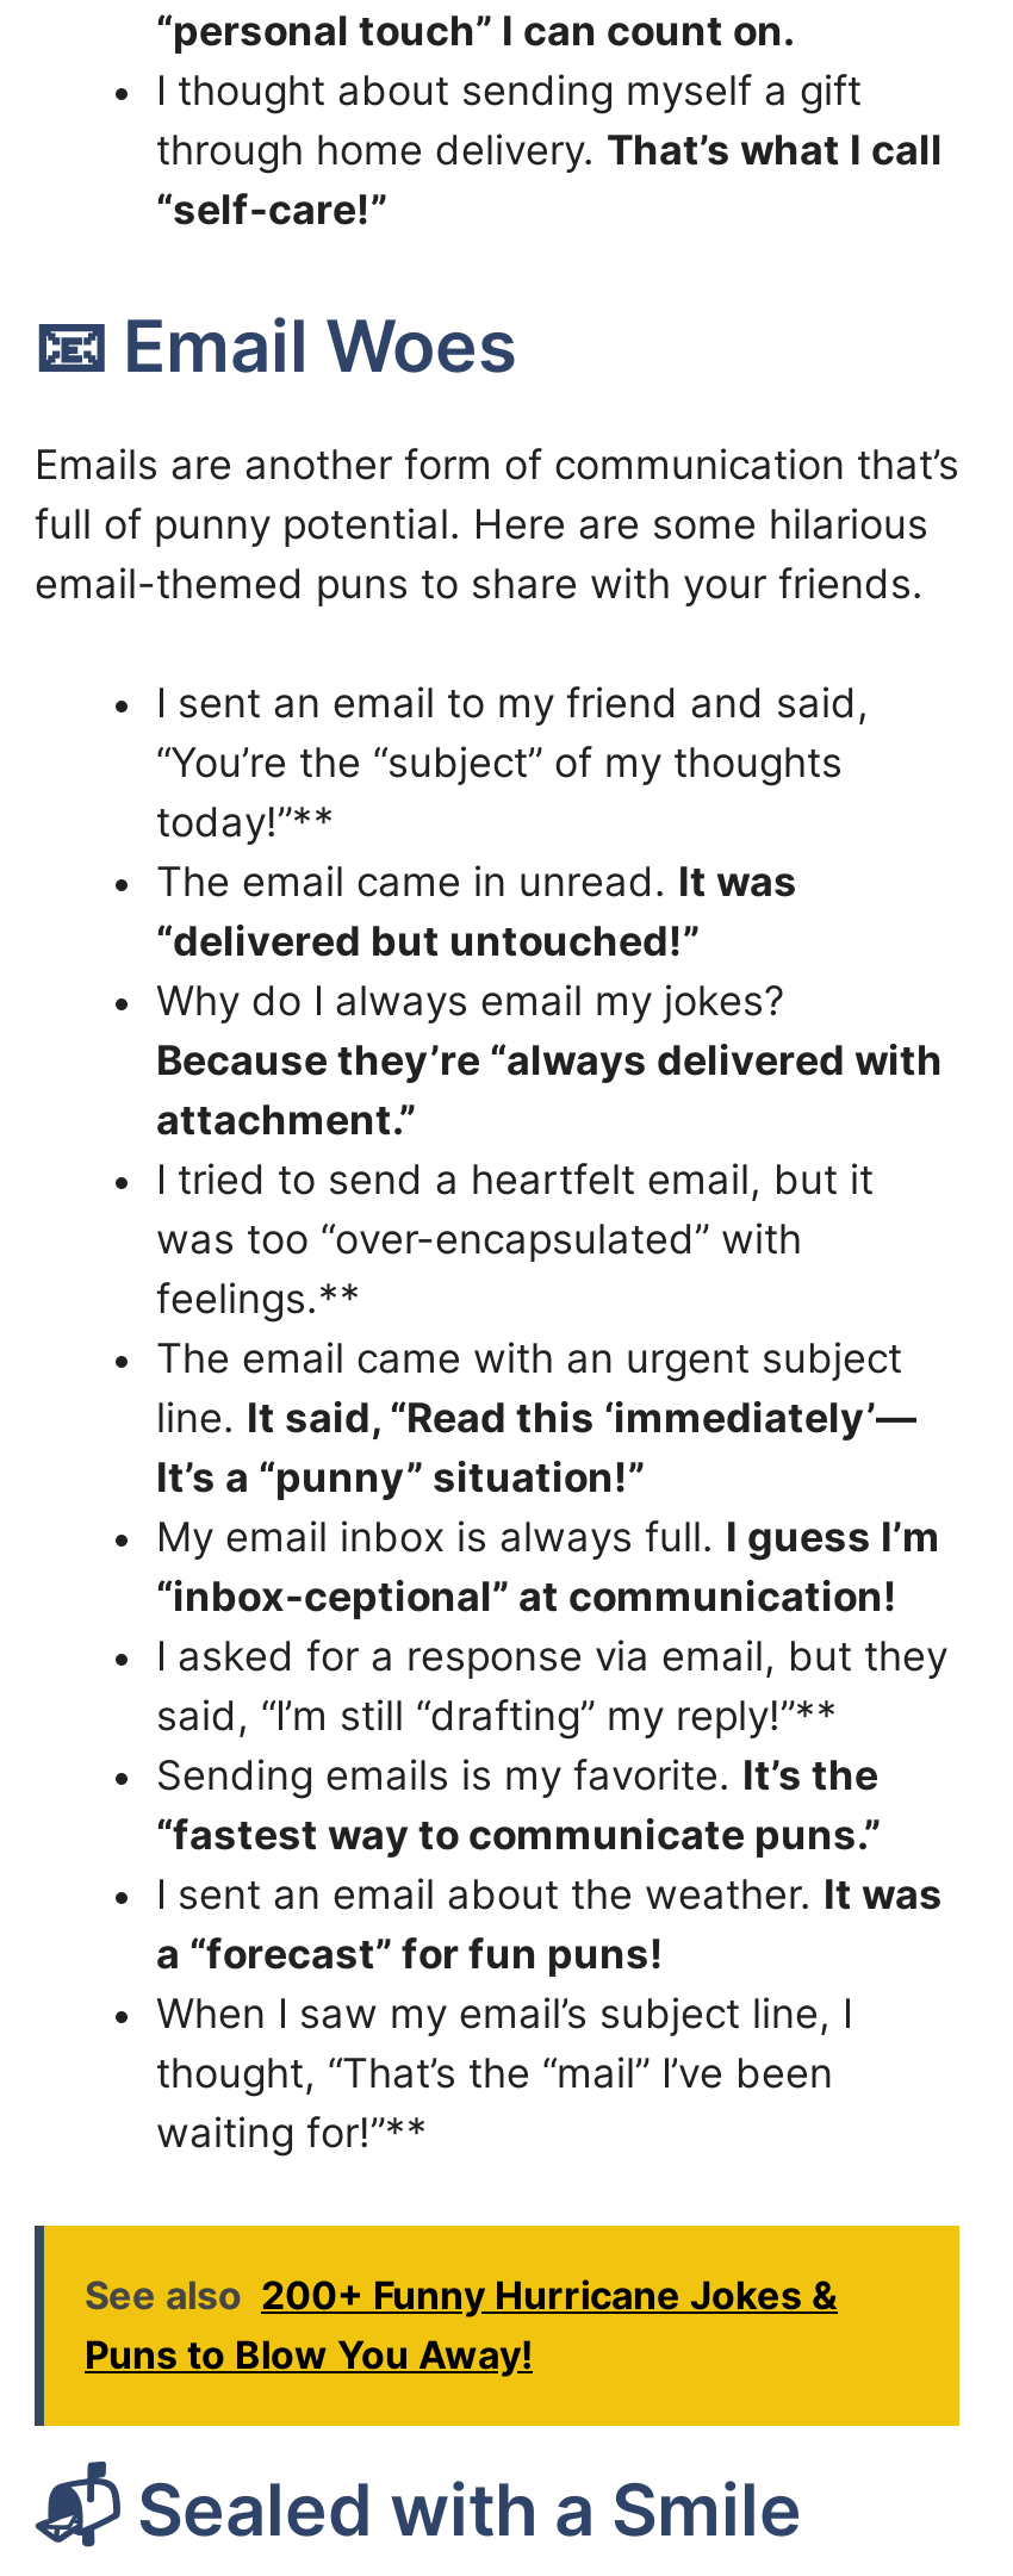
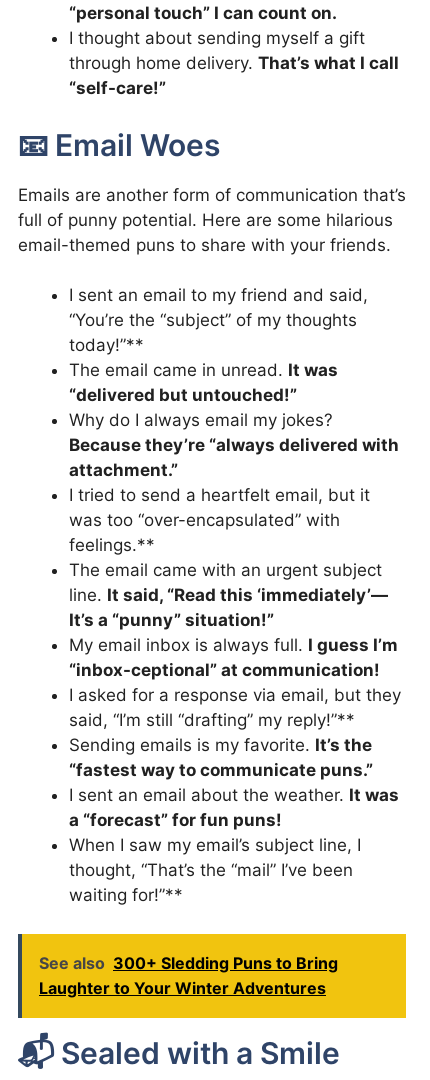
- See also 200+ Funny Hurricane Jokes &
+ See also 300+ Sledding Puns to Bring

- Puns to Blow You Away!
+ Laughter to Your Winter Adventures
